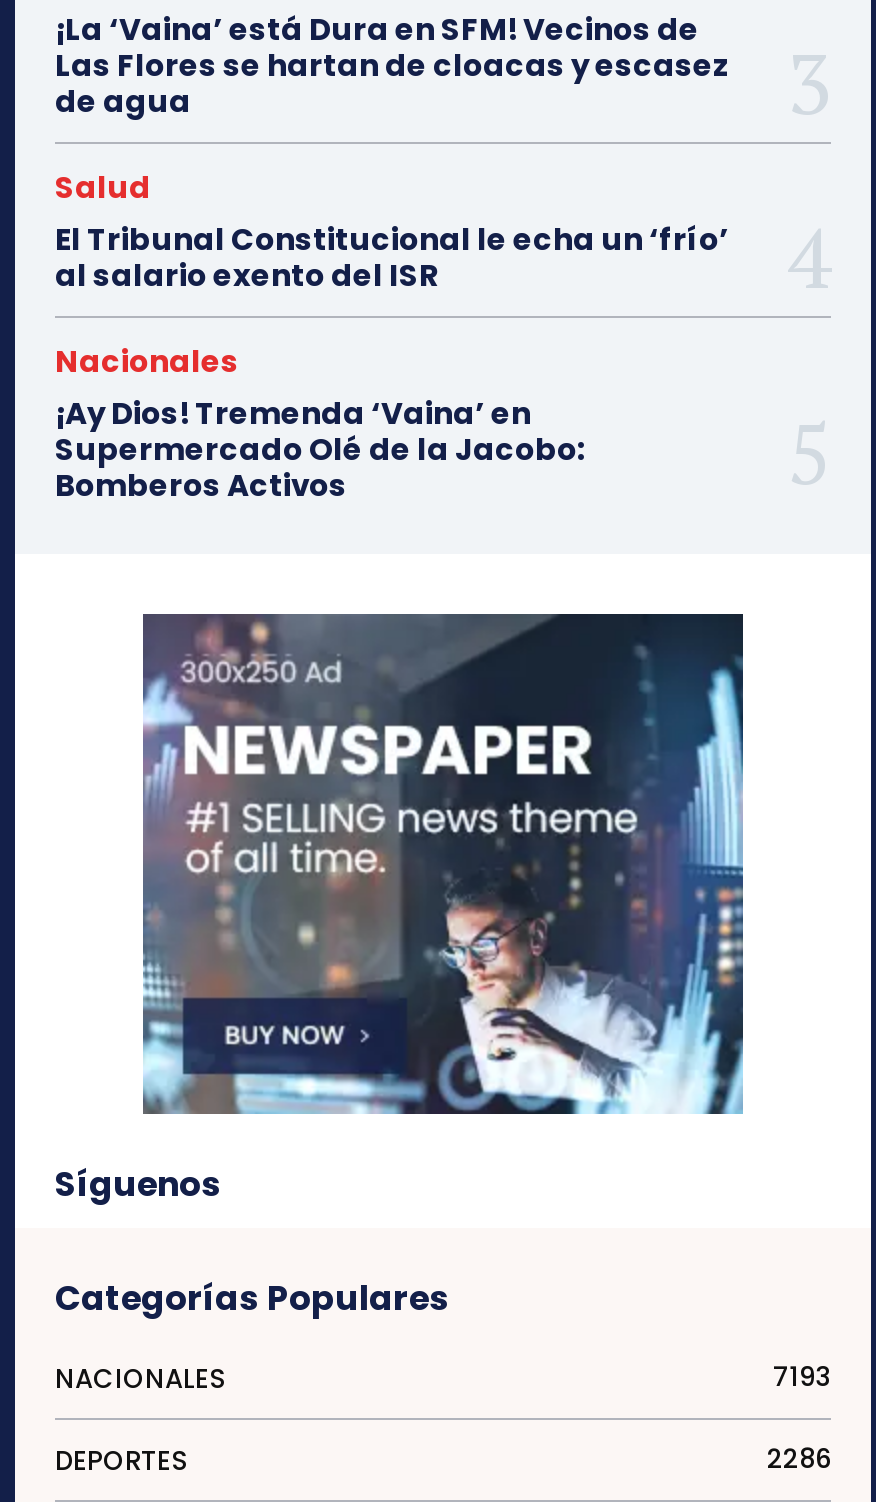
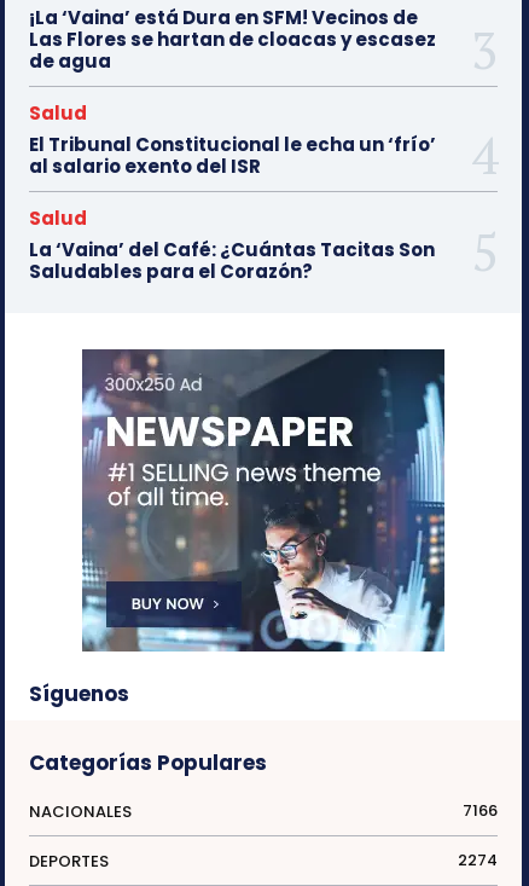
- Nacionales
- ¡Ay Dios! Tremenda ‘Vaina’ en
- Supermercado Olé de la Jacobo:
- Bomberos Activos
+ Salud
+ La ‘Vaina’ del Café: ¿Cuántas Tacitas Son
+ Saludables para el Corazón?

- 7193
+ 7166

- 2286
+ 2274
